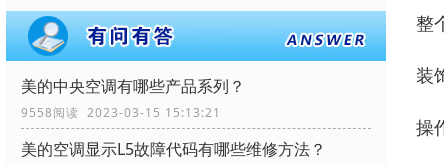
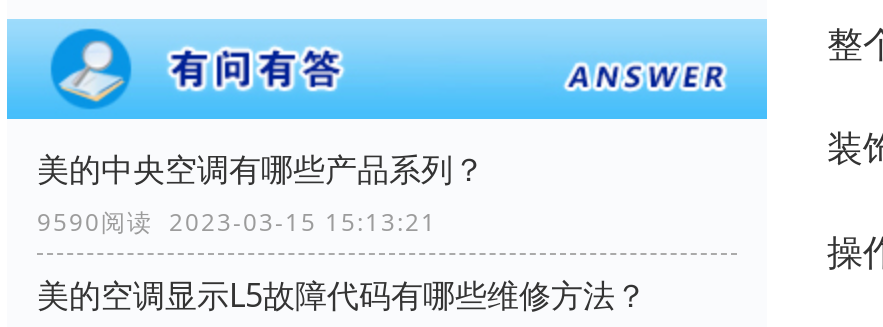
- 9558阅读 2023-03-15 15:13:21
+ 9590阅读 2023-03-15 15:13:21
